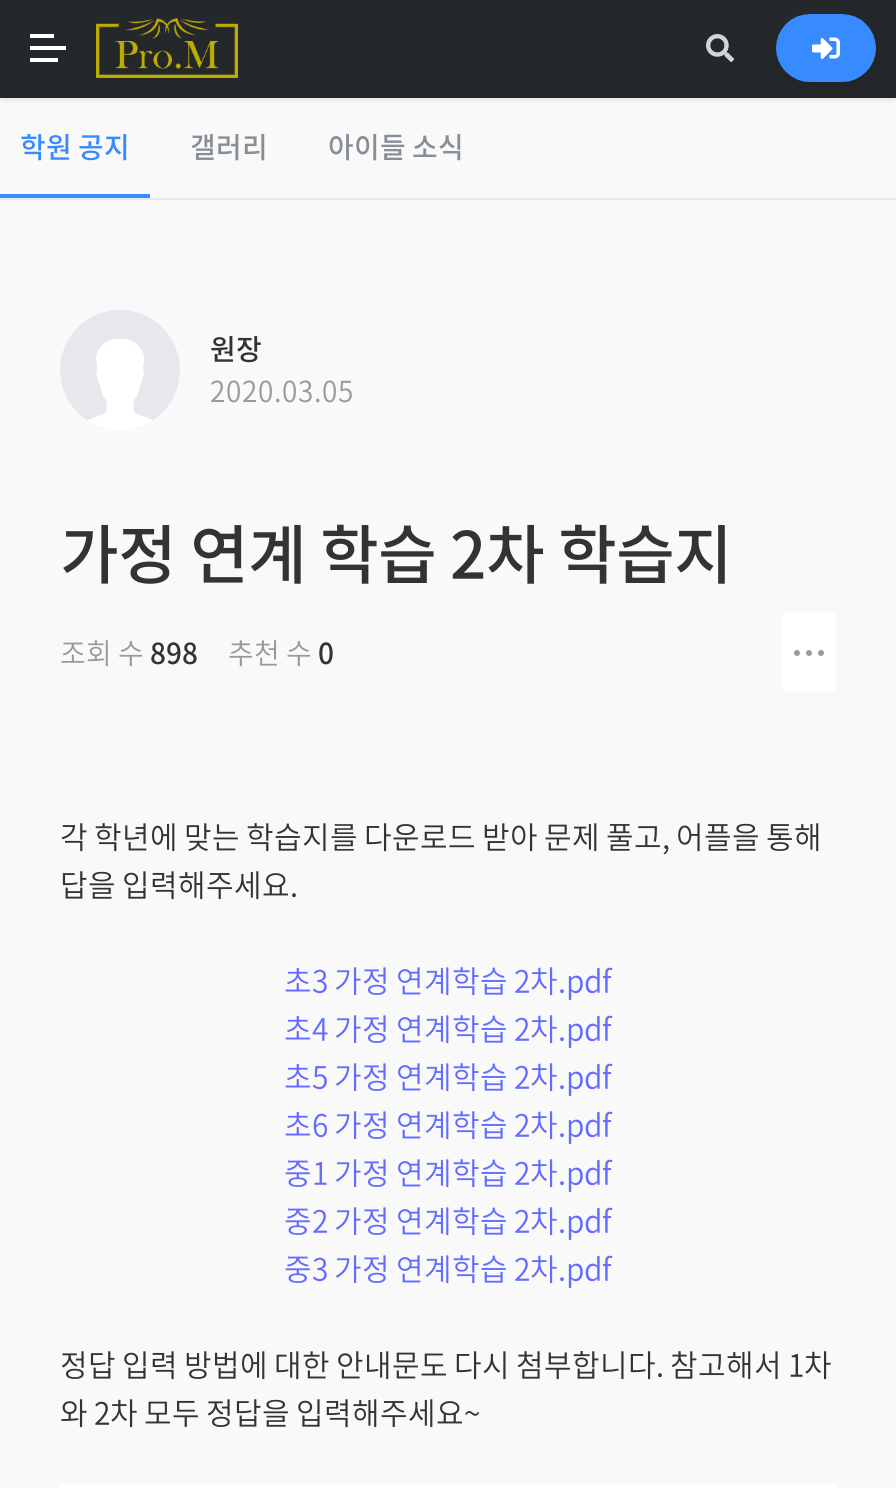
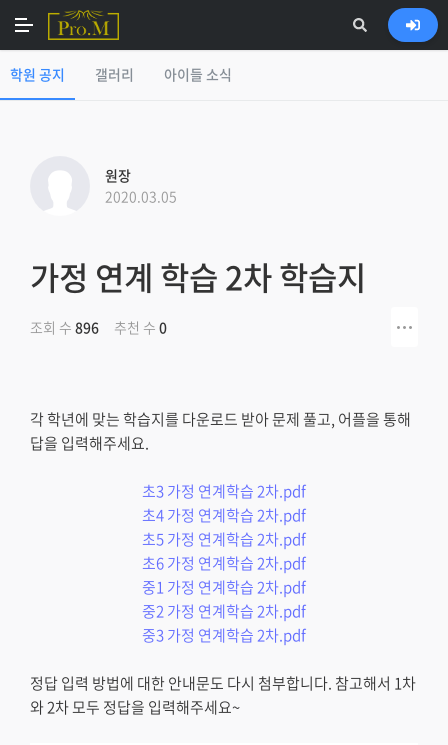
- 조회 수 898 추천 수 0
+ 조회 수 896 추천 수 0
